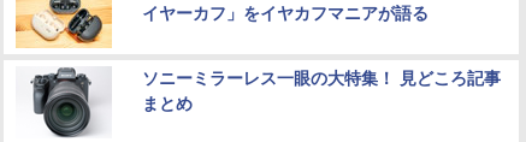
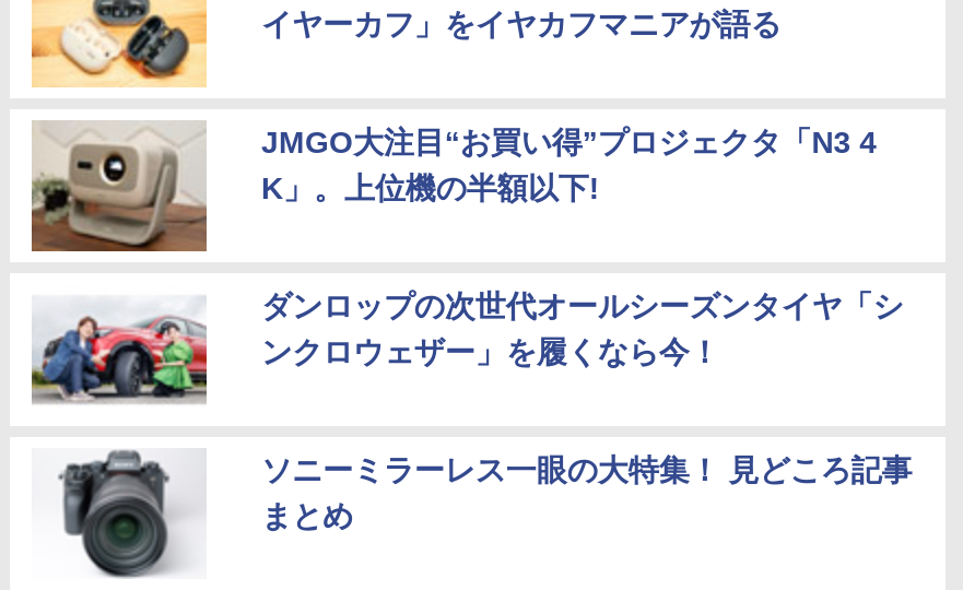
+ [image]
+ JMGO大注目“お買い得”プロジェクタ「N3 4
+ K」。上位機の半額以下!
+ ダンロップの次世代オールシーズンタイヤ「シ
+ ンクロウェザー」を履くなら今！

+ [image]
